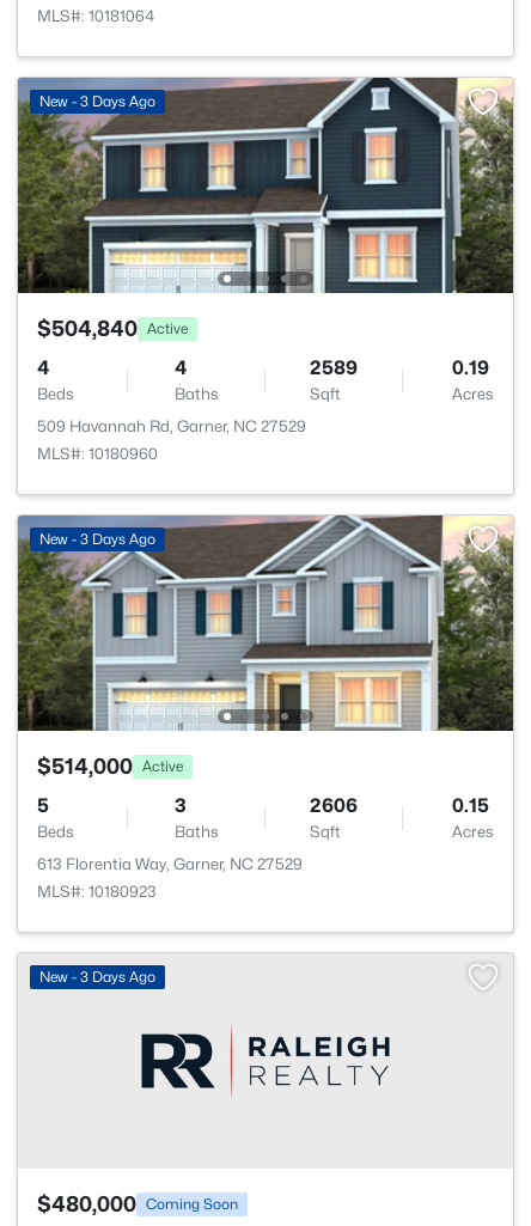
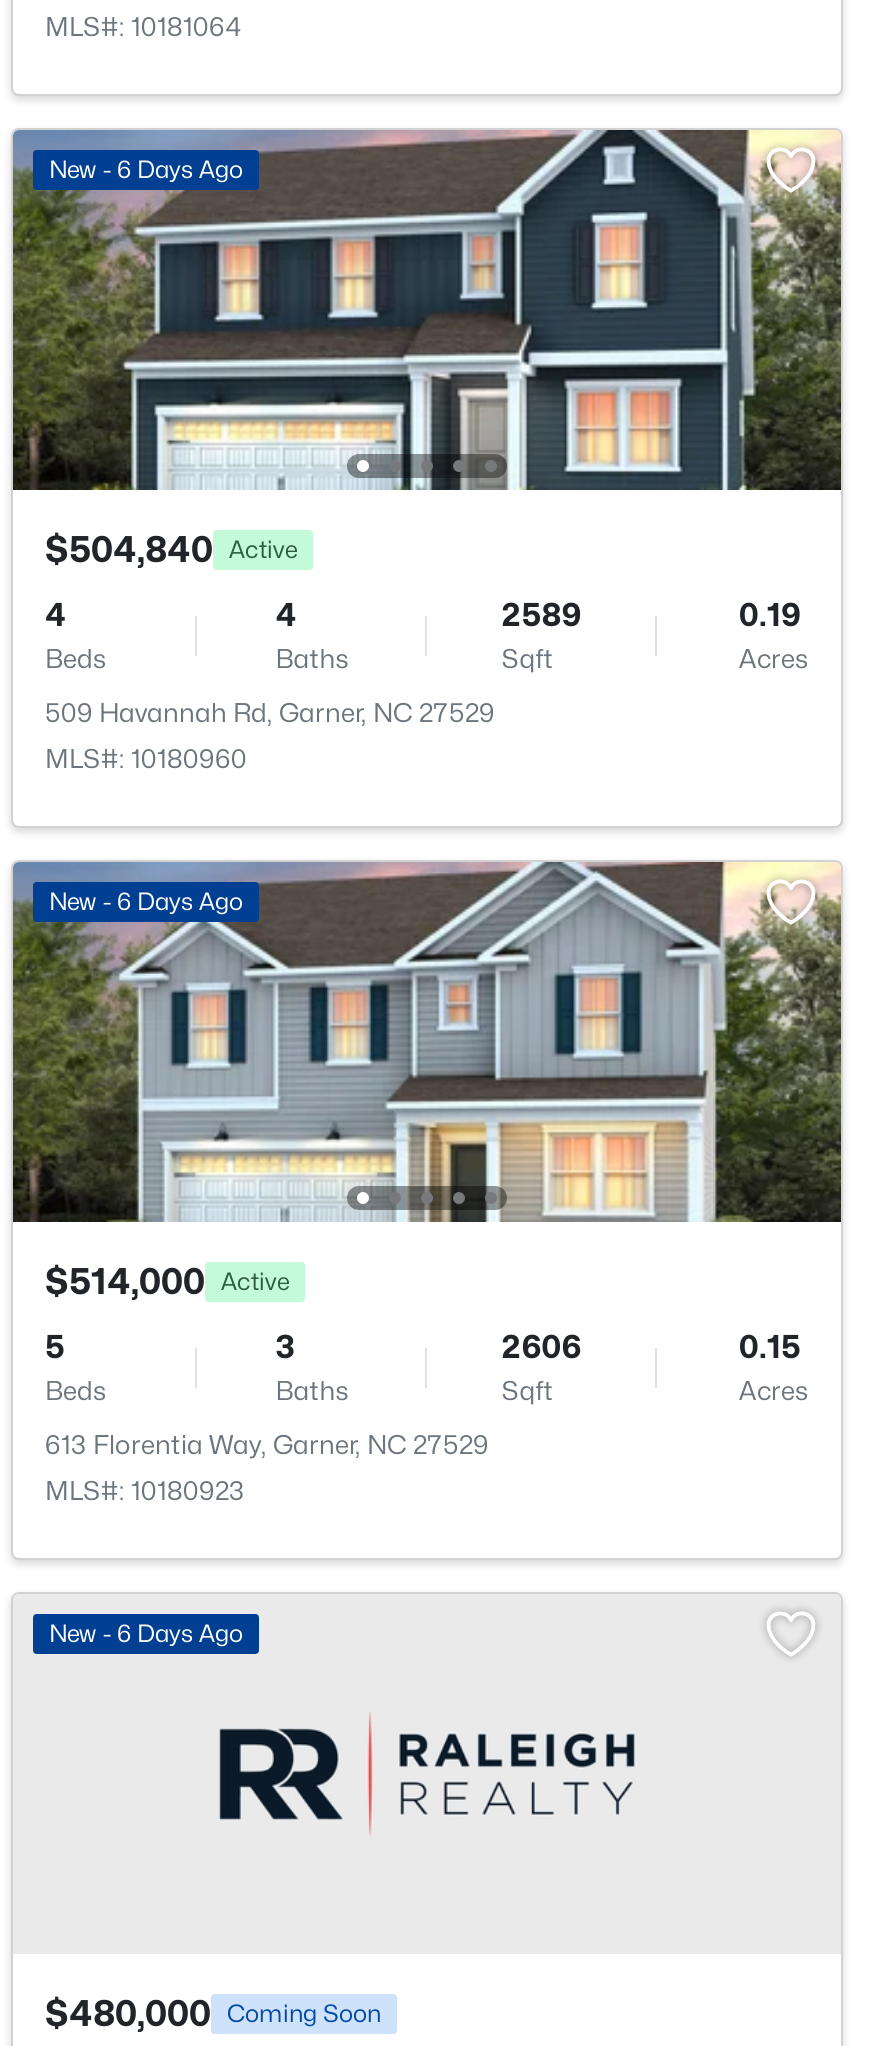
- New - 3 Days Ago
+ New - 6 Days Ago

- New - 3 Days Ago
+ New - 6 Days Ago

- New - 3 Days Ago
+ New - 6 Days Ago
